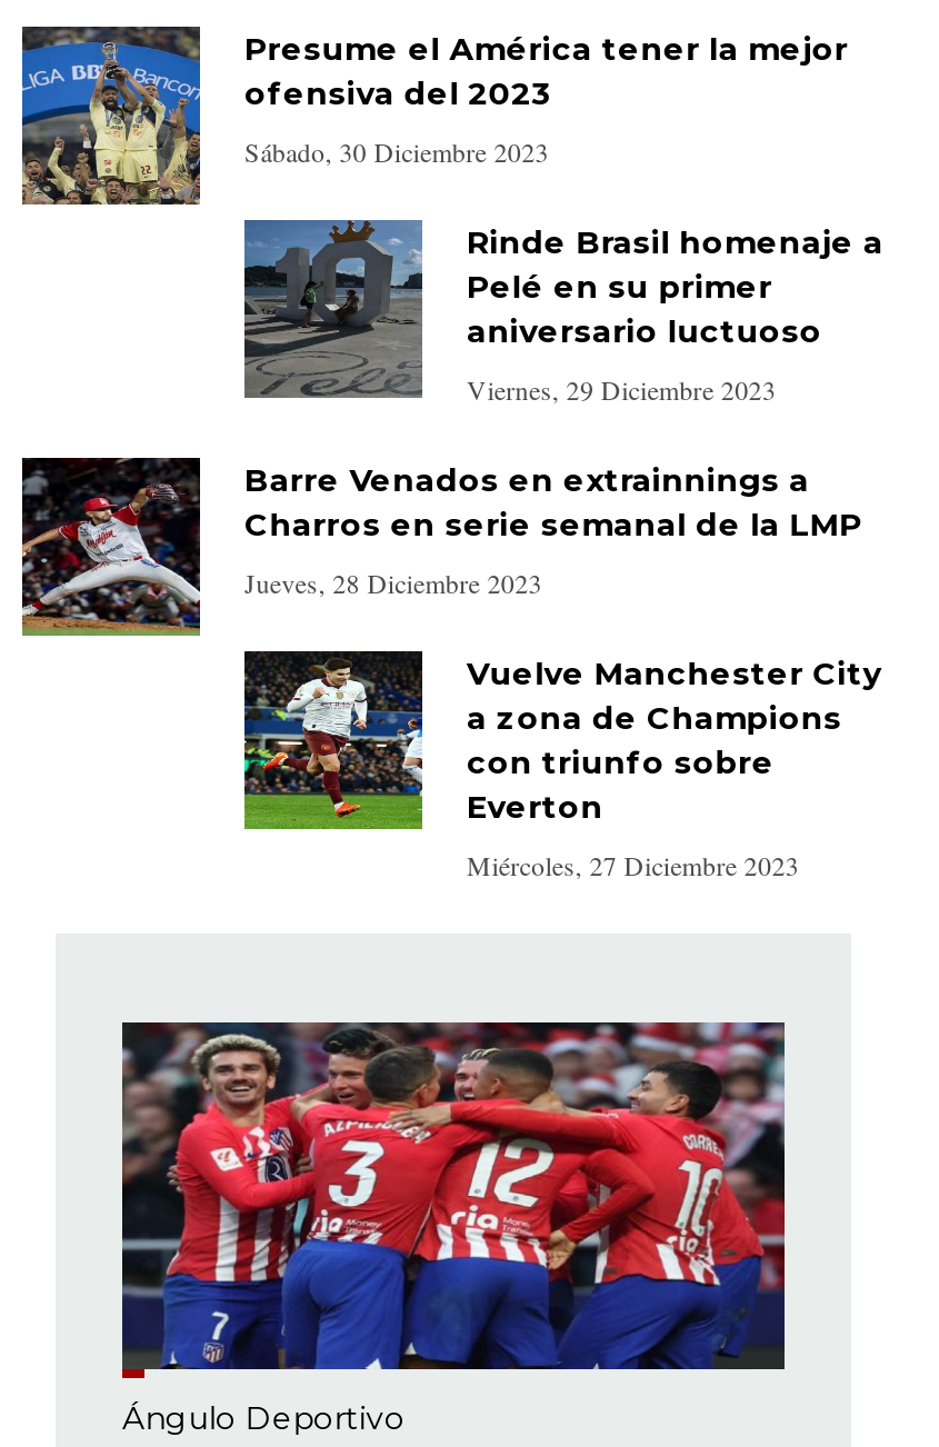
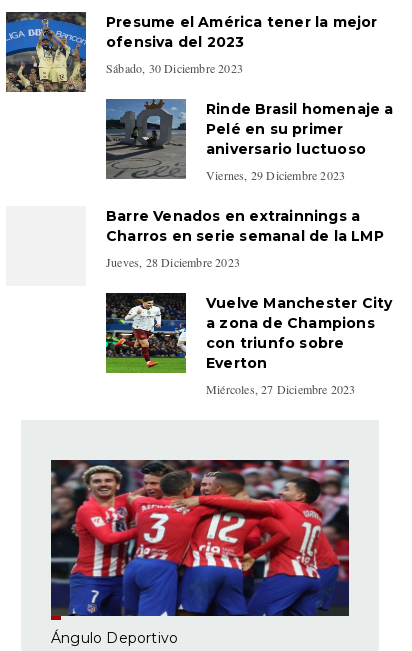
- [image]
